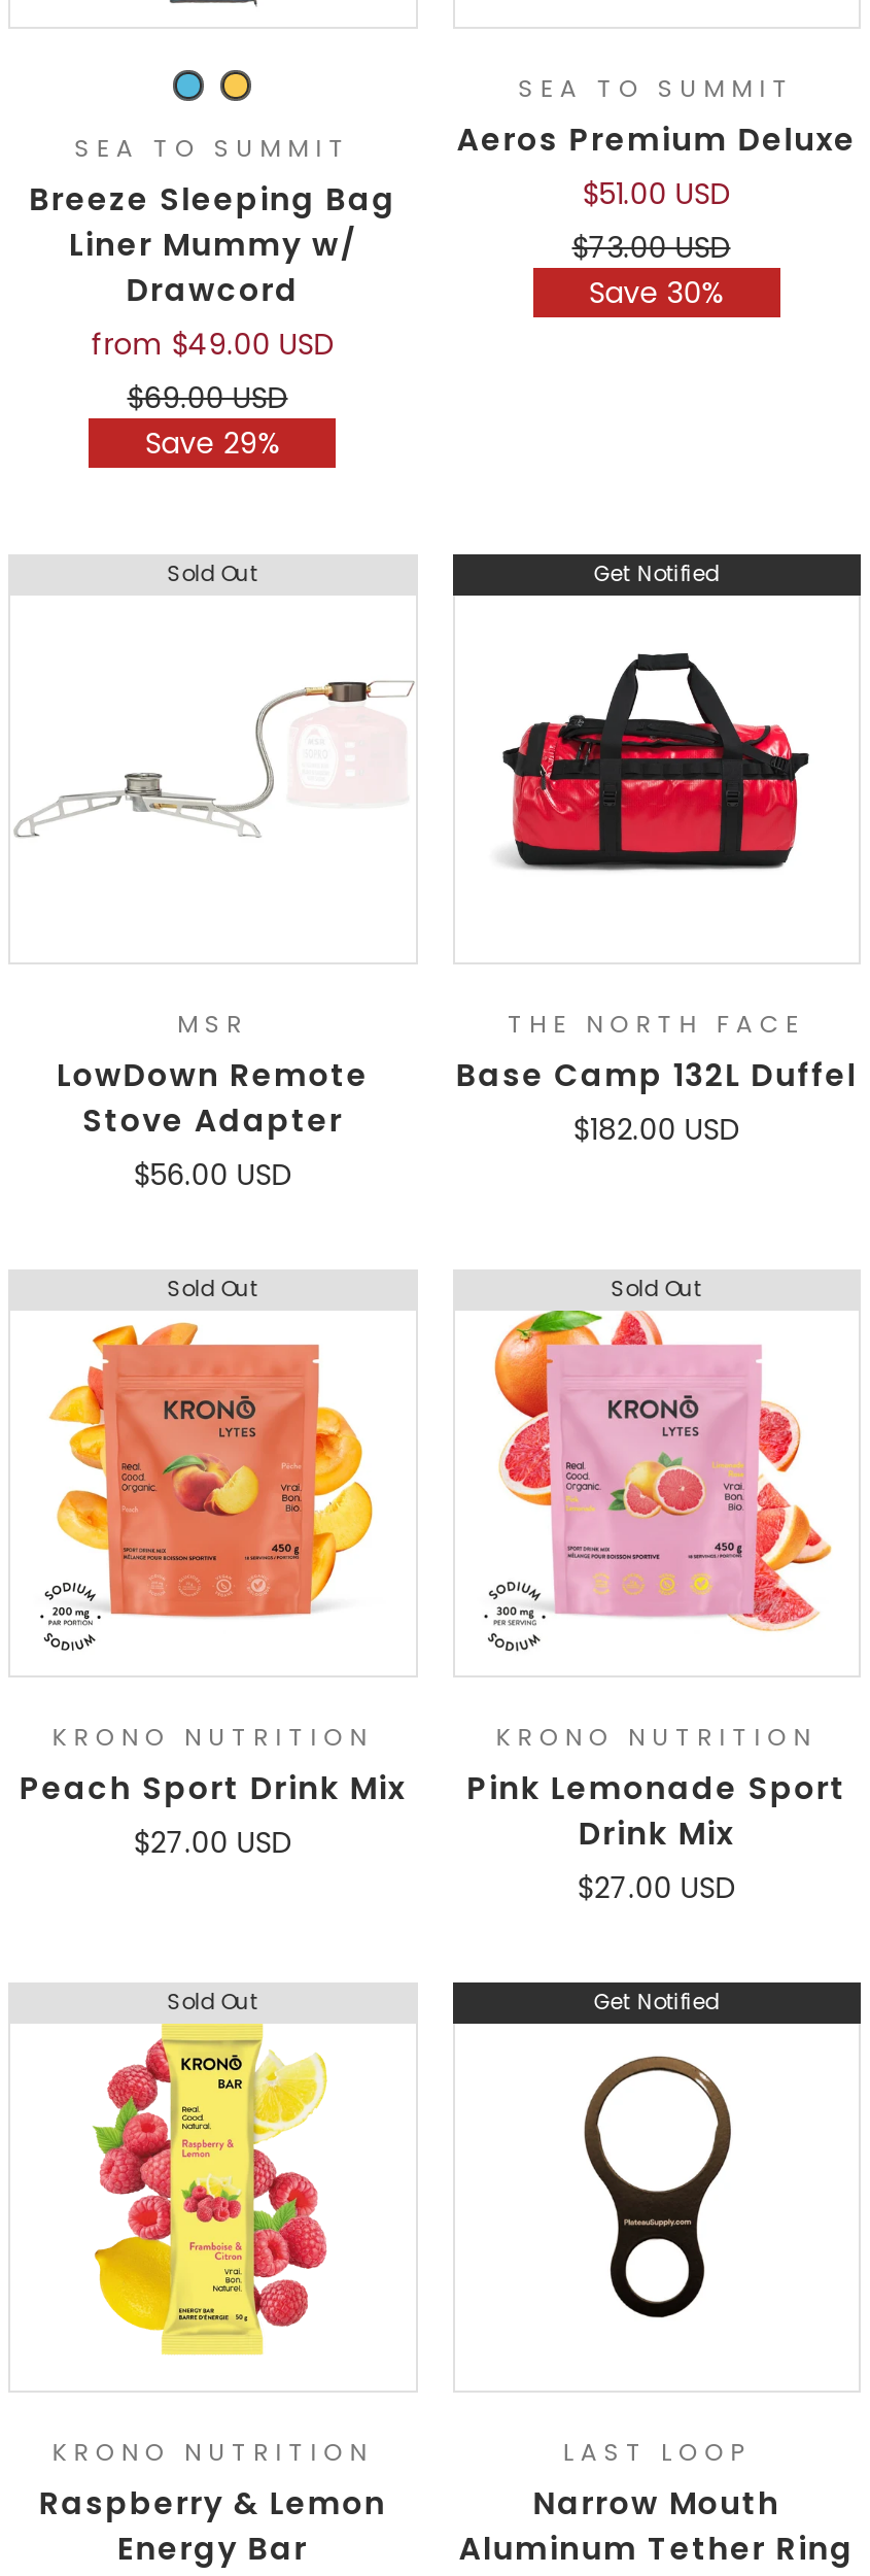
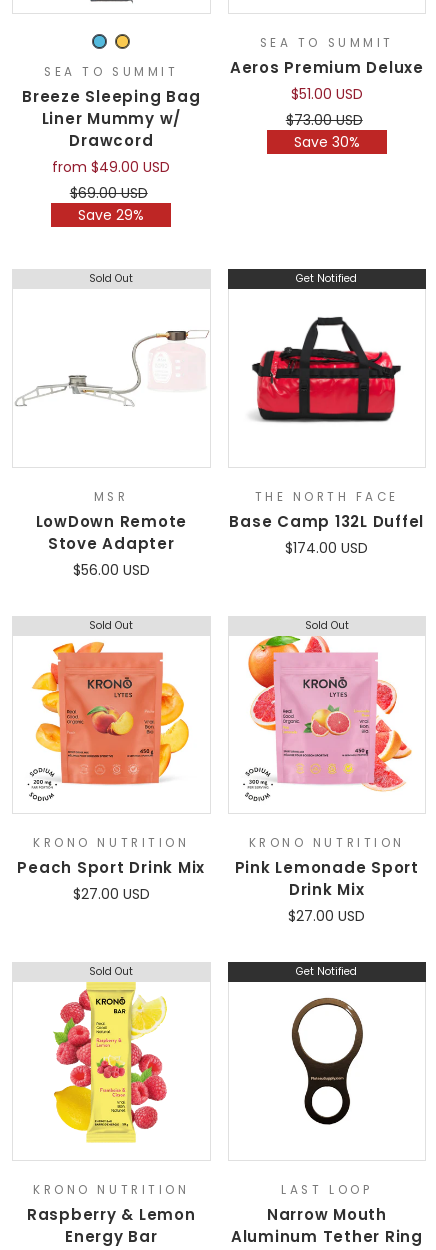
- $182.00 USD
+ $174.00 USD
